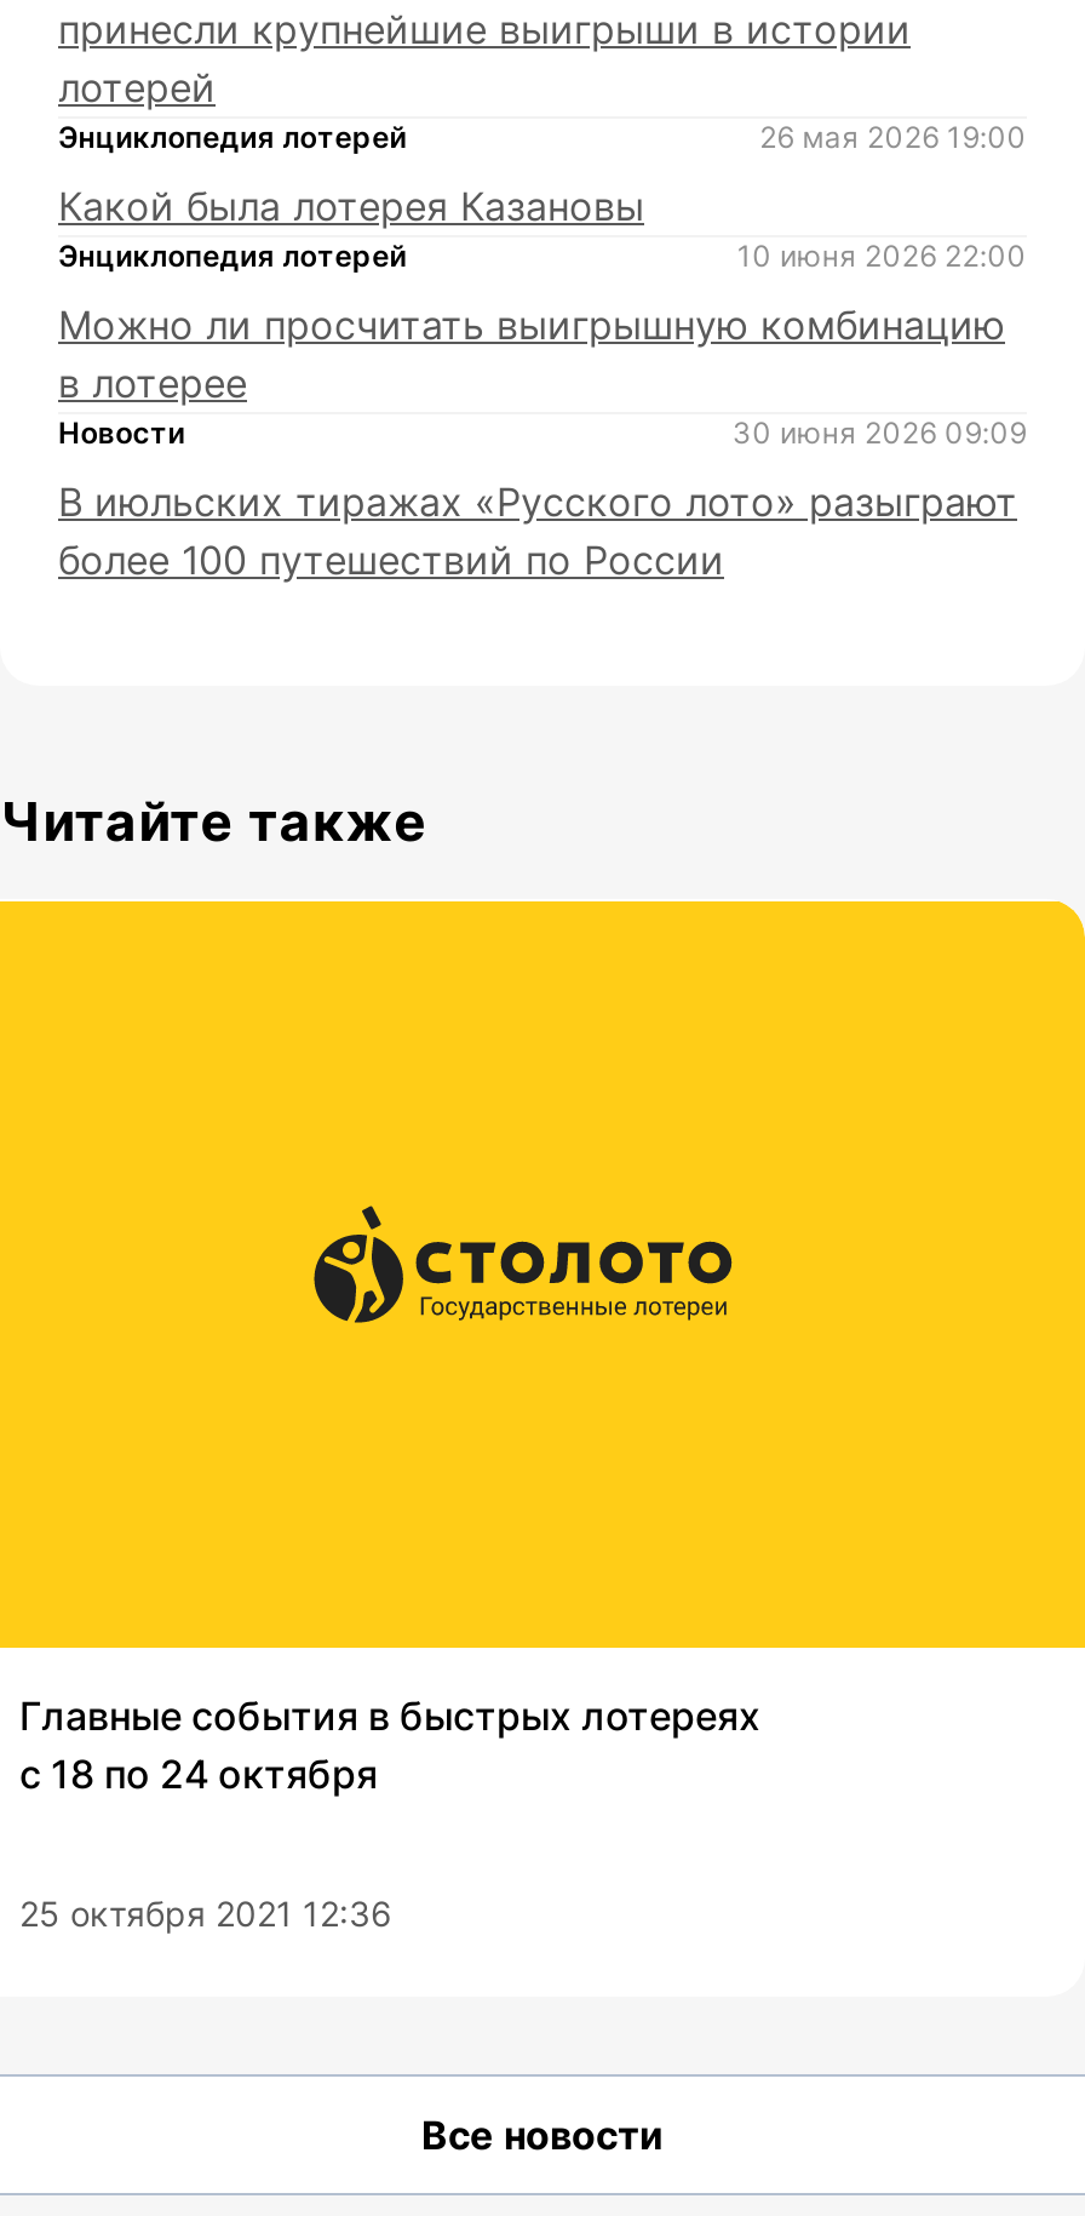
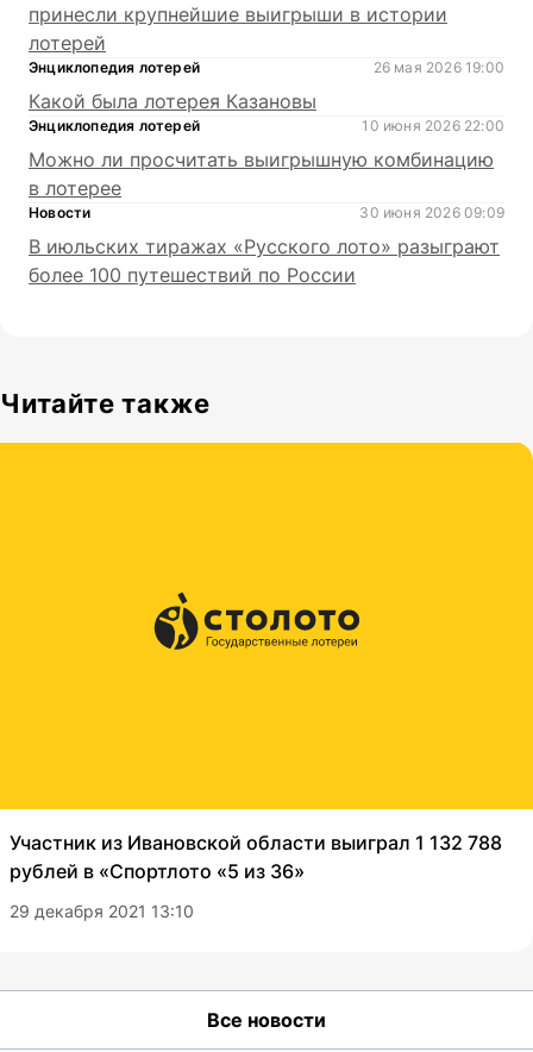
- Главные события в быстрых лотереях
- с 18 по 24 октября
+ Участник из Ивановской области выиграл 1 132 788
+ рублей в «Спортлото «5 из 36»

- 25 октября 2021 12:36
+ 29 декабря 2021 13:10
